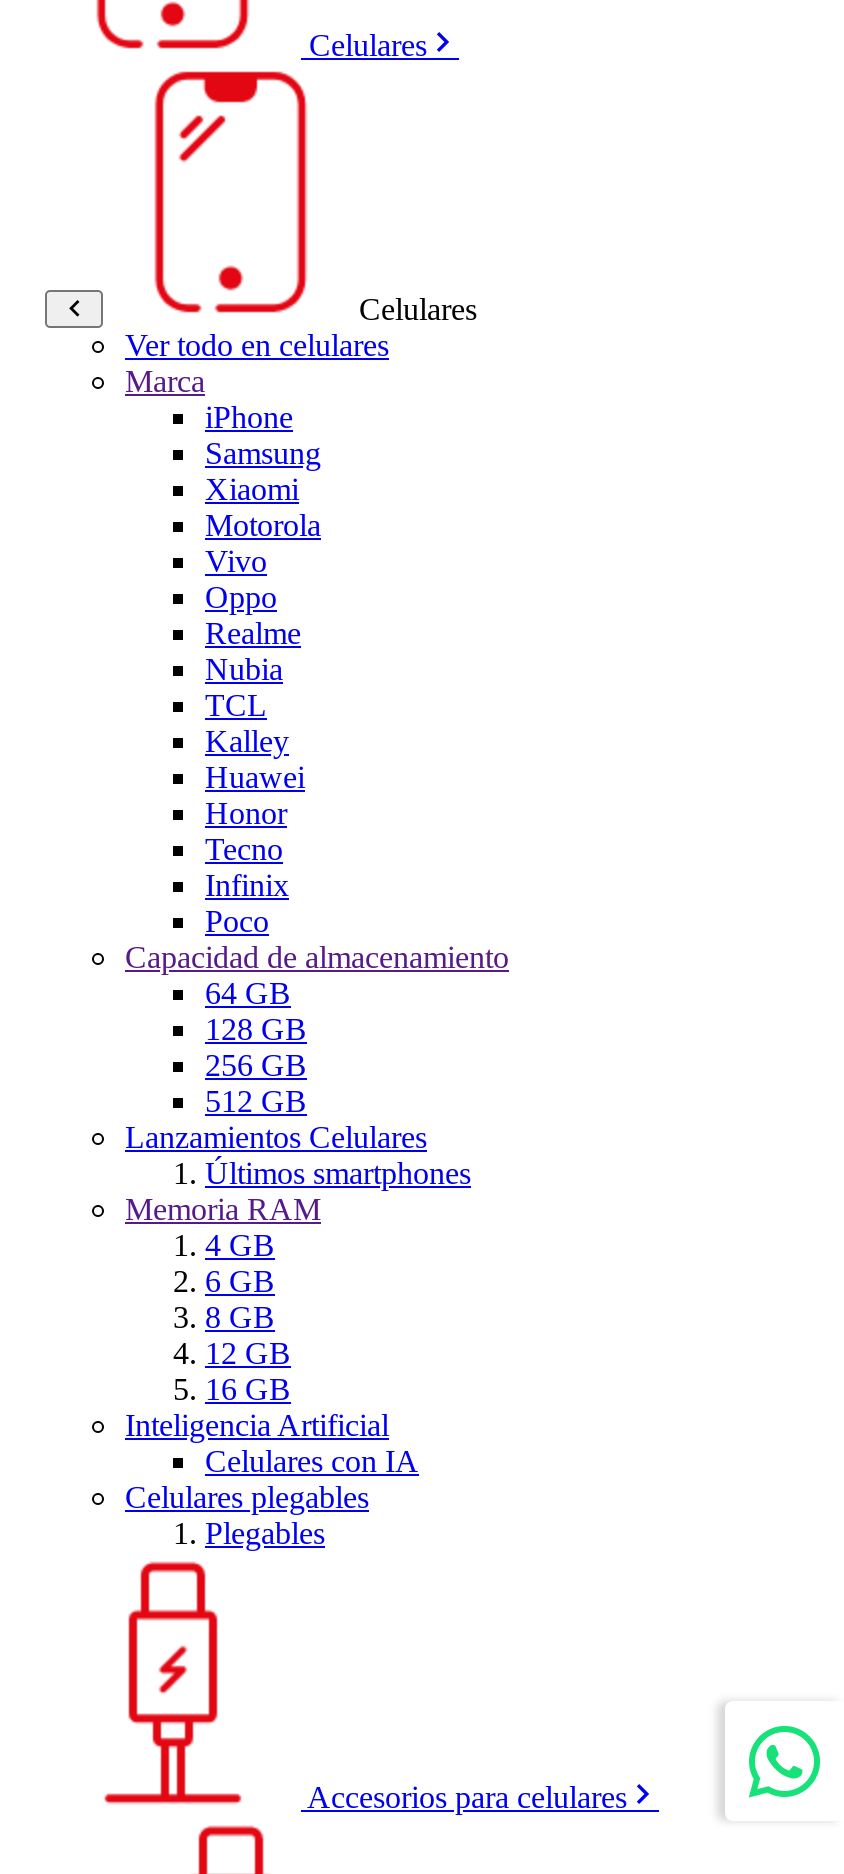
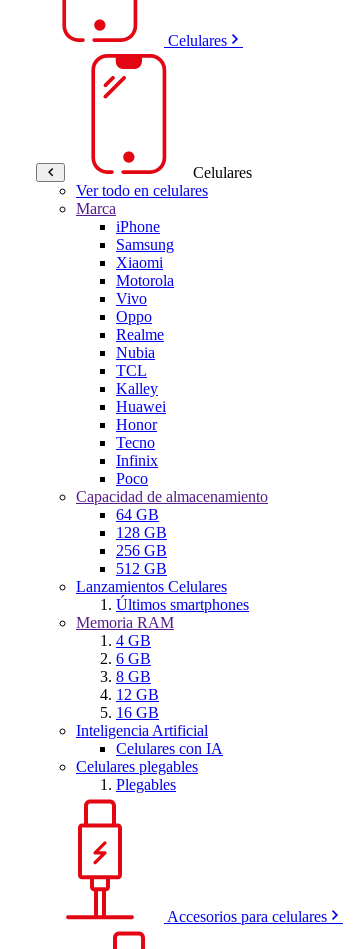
- [image]
